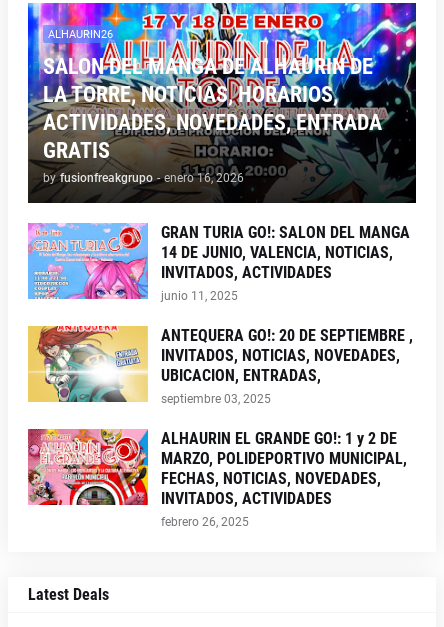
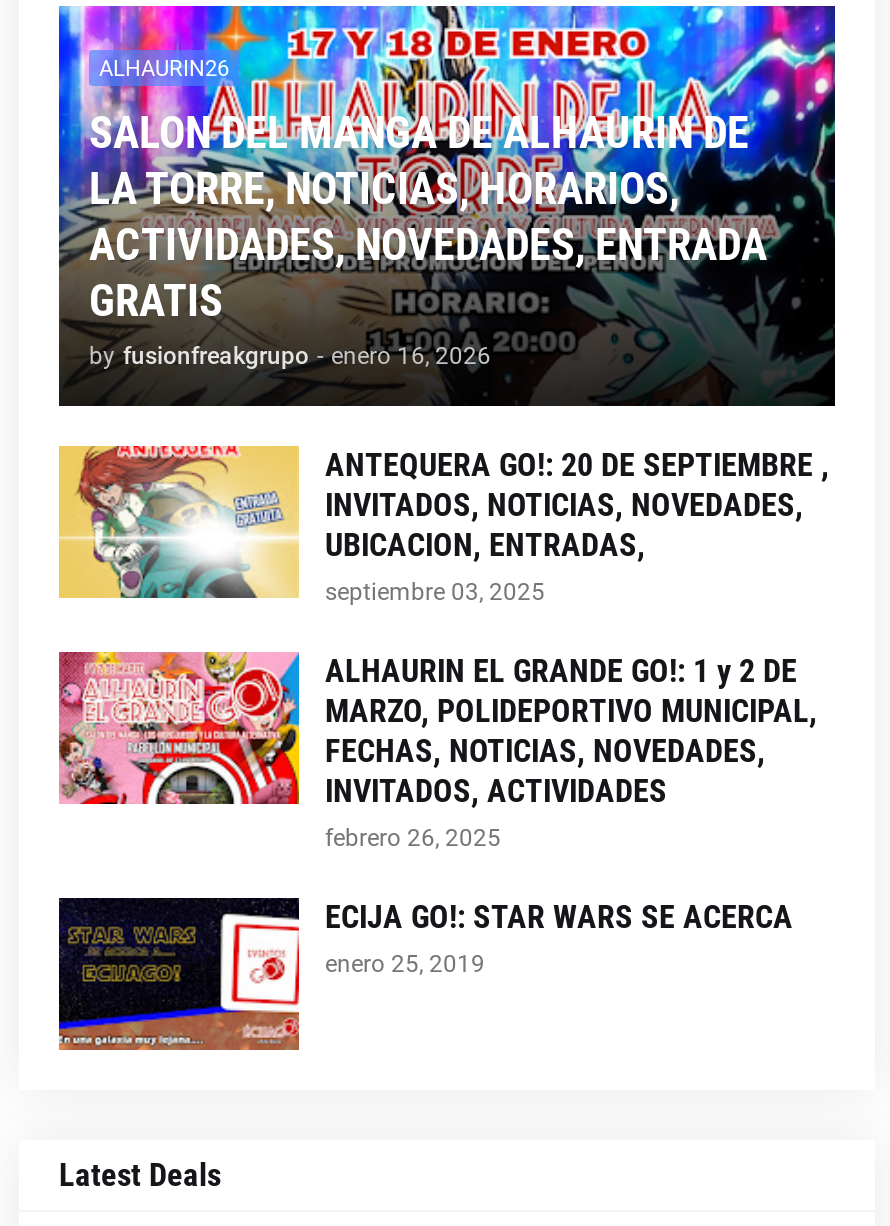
- [image]
- GRAN TURIA GO!: SALON DEL MANGA
- 14 DE JUNIO, VALENCIA, NOTICIAS,
- INVITADOS, ACTIVIDADES
- junio 11, 2025

moved up: [image] | ANTEQUERA GO!: 20 DE SEPTIEMBRE , | INVITADOS, NOTICIAS, NOVEDADES, | ... | INVITADOS, ACTIVIDADES | febrero 26, 2025

+ [image]
+ ECIJA GO!: STAR WARS SE ACERCA
+ enero 25, 2019
